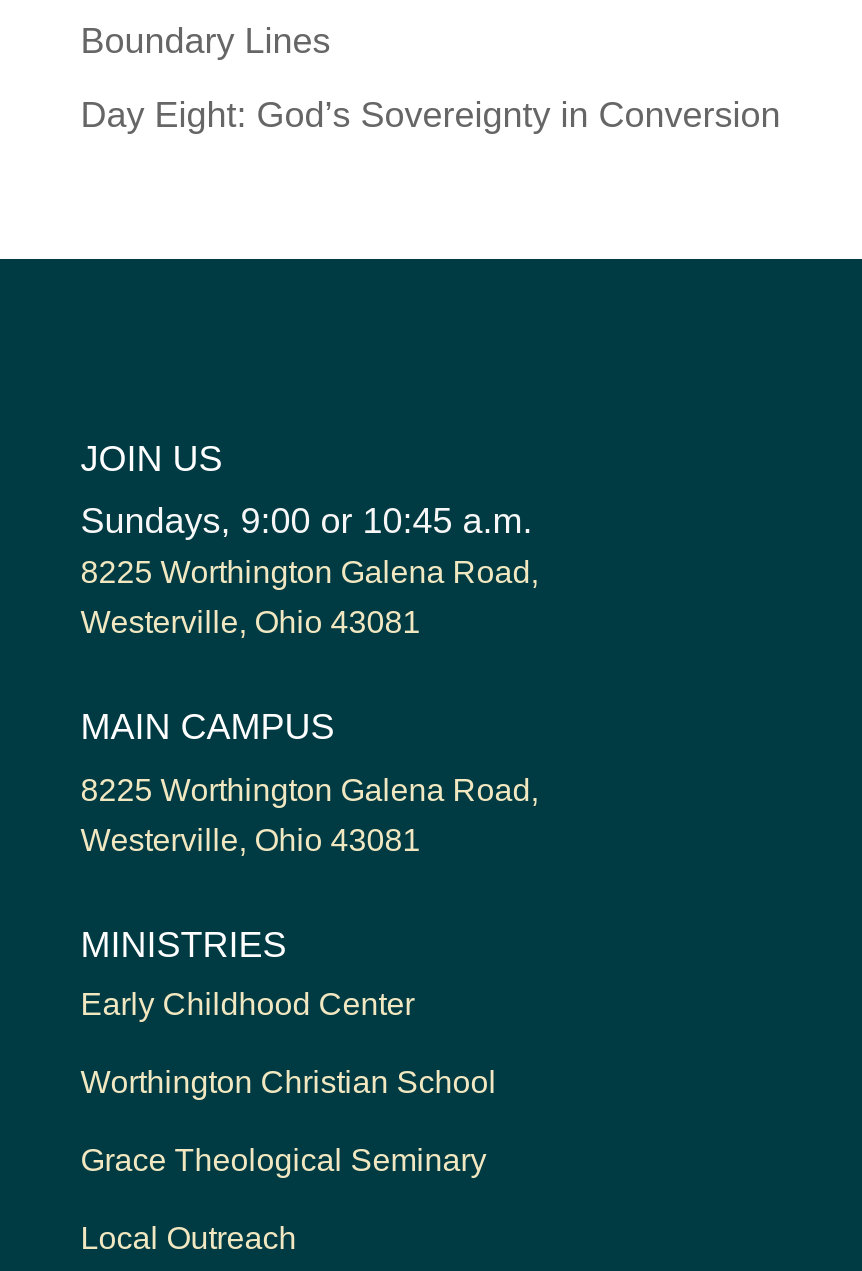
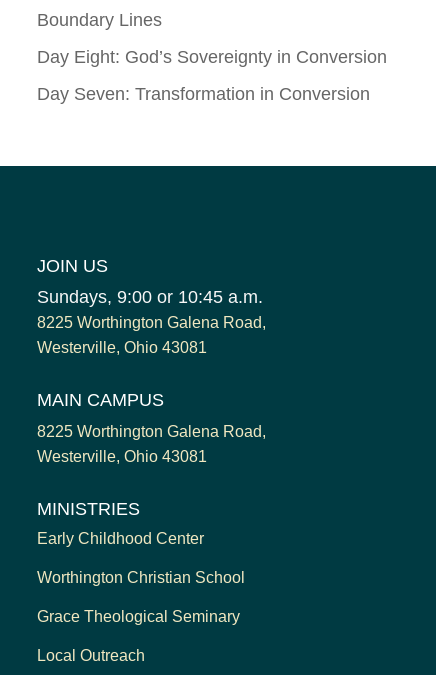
+ Day Seven: Transformation in Conversion
